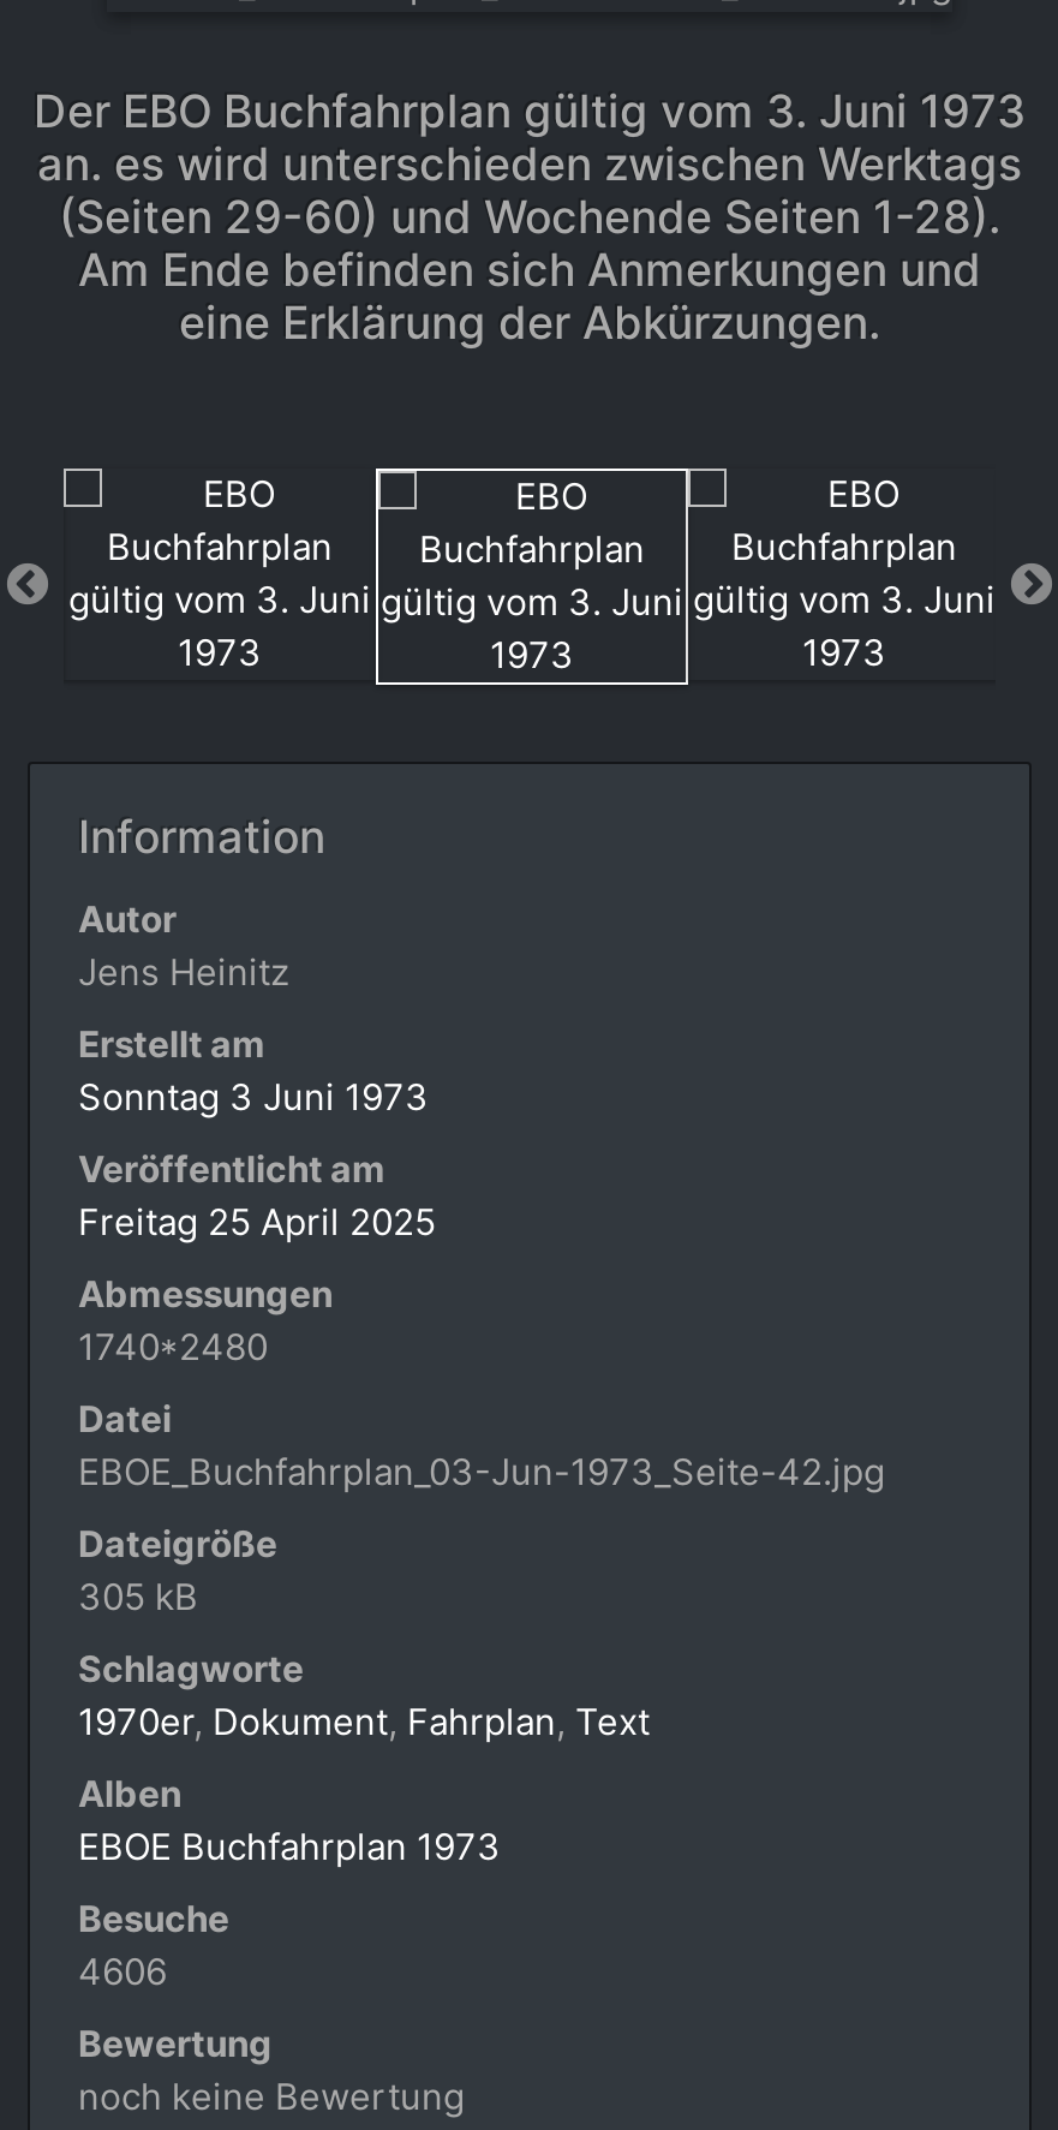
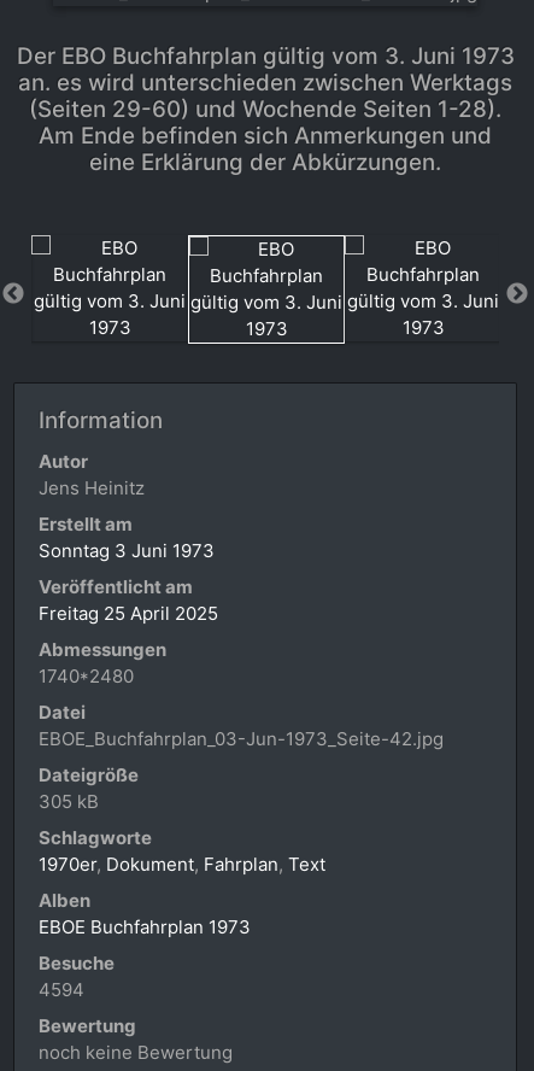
- 4606
+ 4594
